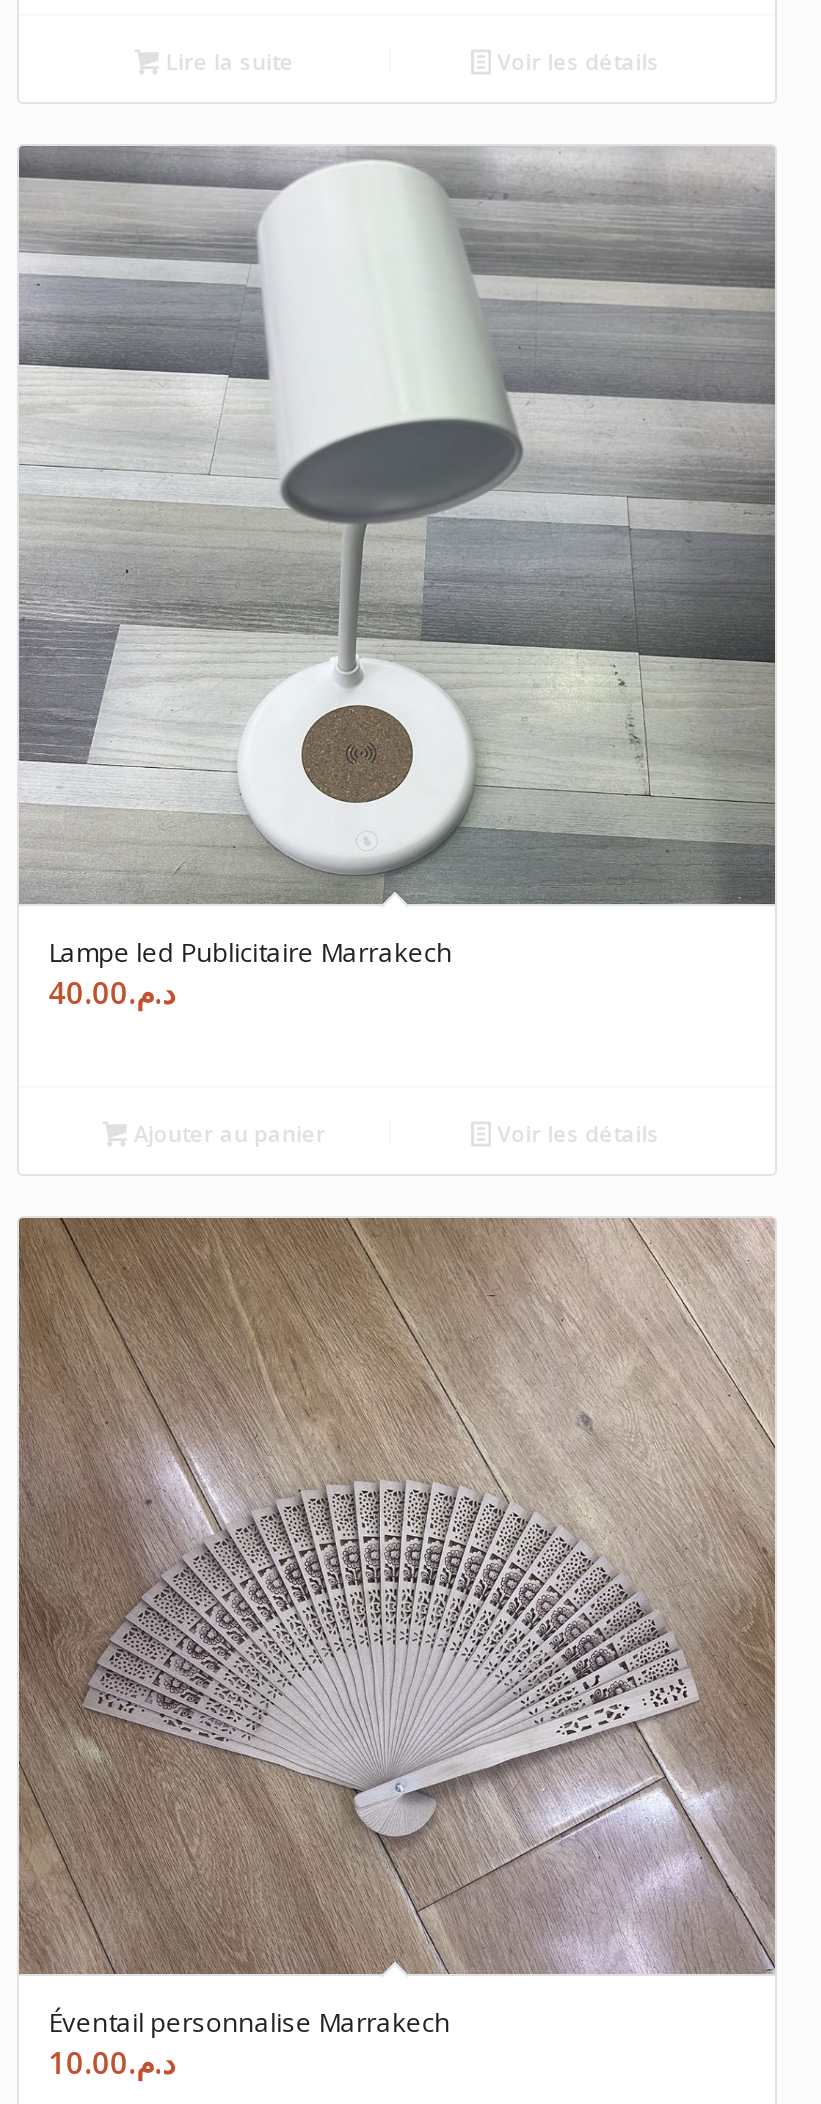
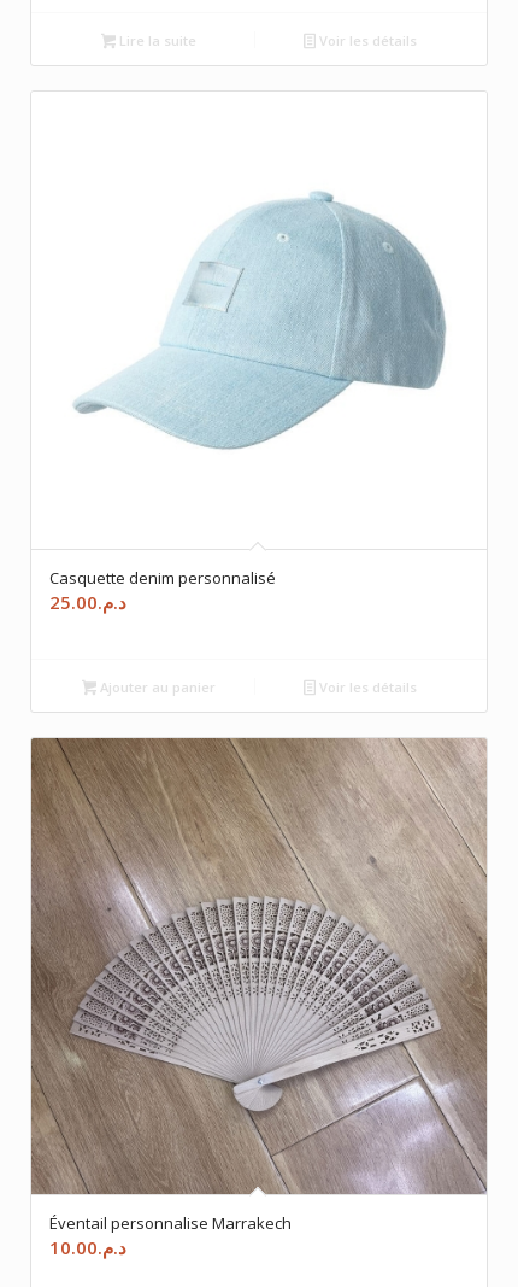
- [image]
- Lampe led Publicitaire Marrakech
- د.م.40.00
+ [image]
+ Casquette denim personnalisé
+ د.م.25.00
